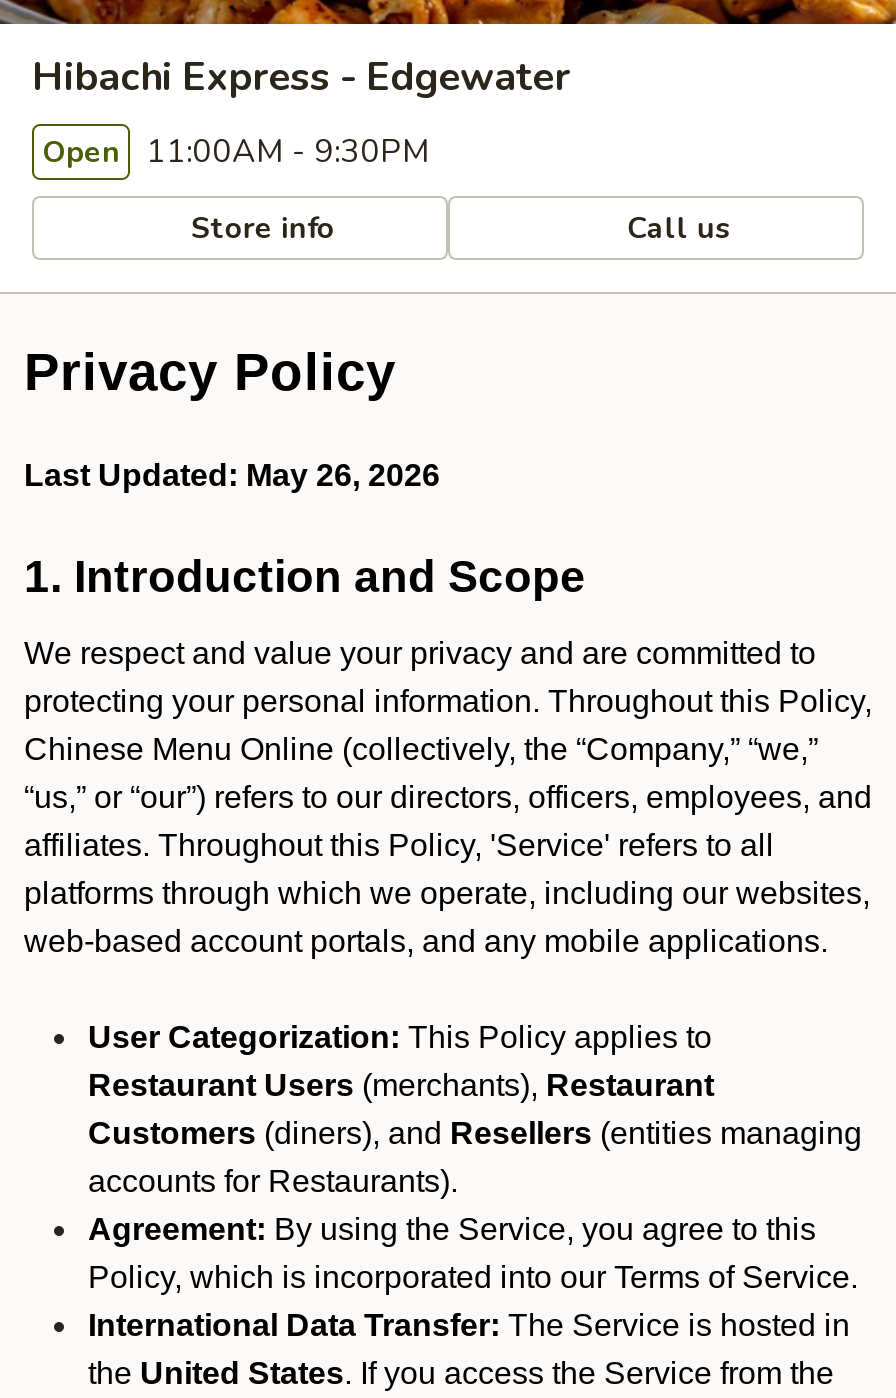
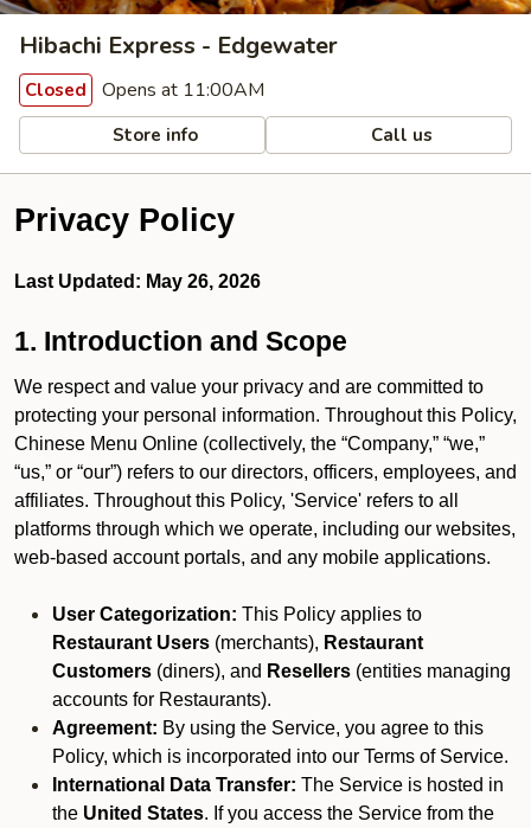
- Open 11:00AM - 9:30PM
+ Closed Opens at 11:00AM
